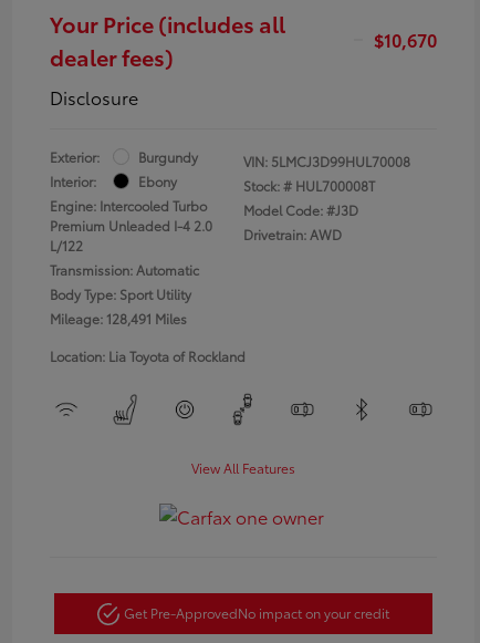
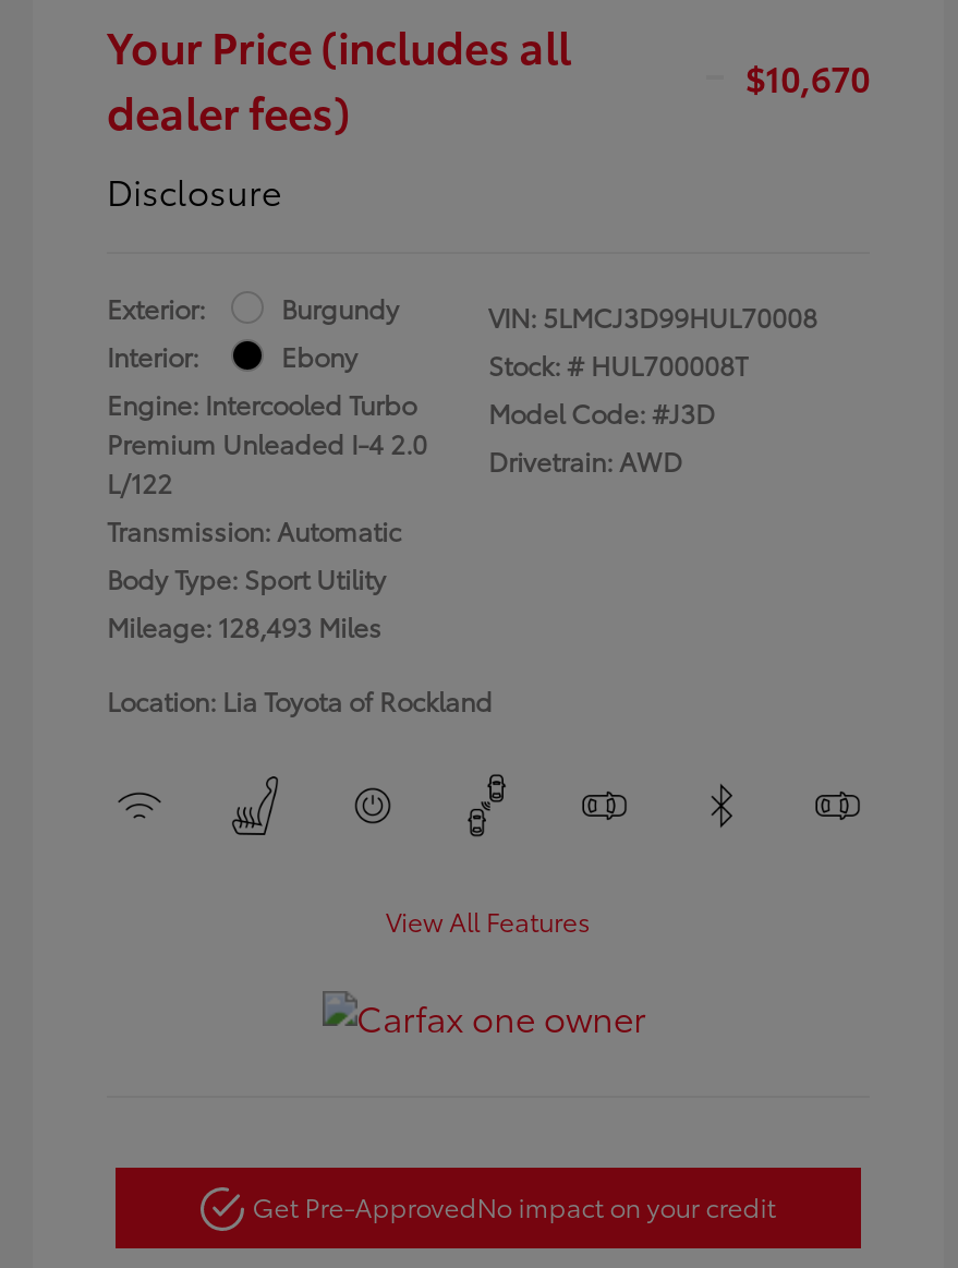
- Mileage: 128,491 Miles
+ Mileage: 128,493 Miles
